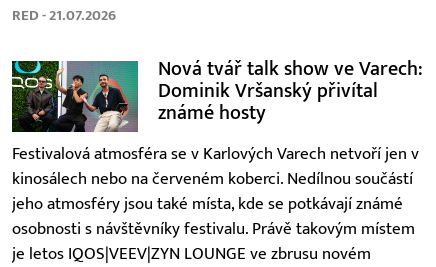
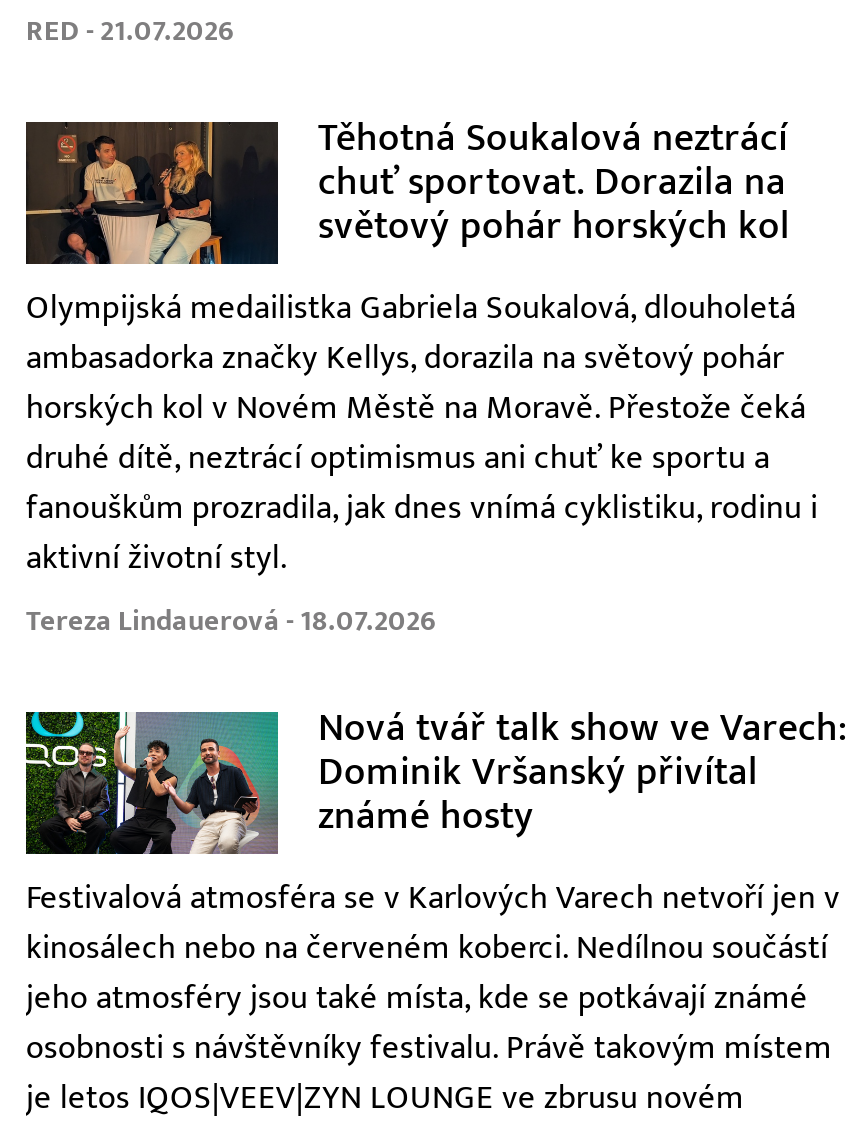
+ [image]
+ Těhotná Soukalová neztrácí
+ chuť sportovat. Dorazila na
+ světový pohár horských kol
+ Olympijská medailistka Gabriela Soukalová, dlouholetá
+ ambasadorka značky Kellys, dorazila na světový pohár
+ horských kol v Novém Městě na Moravě. Přestože čeká
+ druhé dítě, neztrácí optimismus ani chuť ke sportu a
+ fanouškům prozradila, jak dnes vnímá cyklistiku, rodinu i
+ aktivní životní styl.
+ Tereza Lindauerová - 18.07.2026
